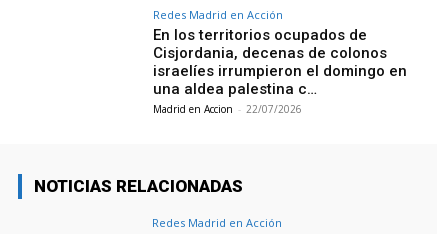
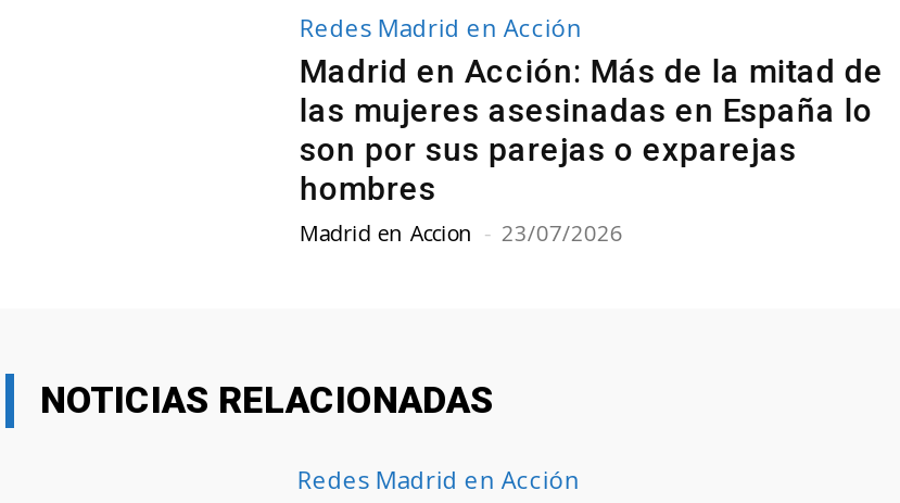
- En los territorios ocupados de
- Cisjordania, decenas de colonos
- israelíes irrumpieron el domingo en
- una aldea palestina c…
- Madrid en Accion - 22/07/2026
+ Madrid en Acción: Más de la mitad de
+ las mujeres asesinadas en España lo
+ son por sus parejas o exparejas
+ hombres
+ Madrid en Accion - 23/07/2026
